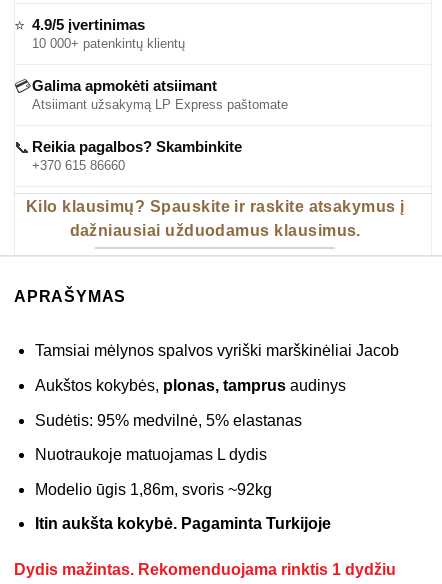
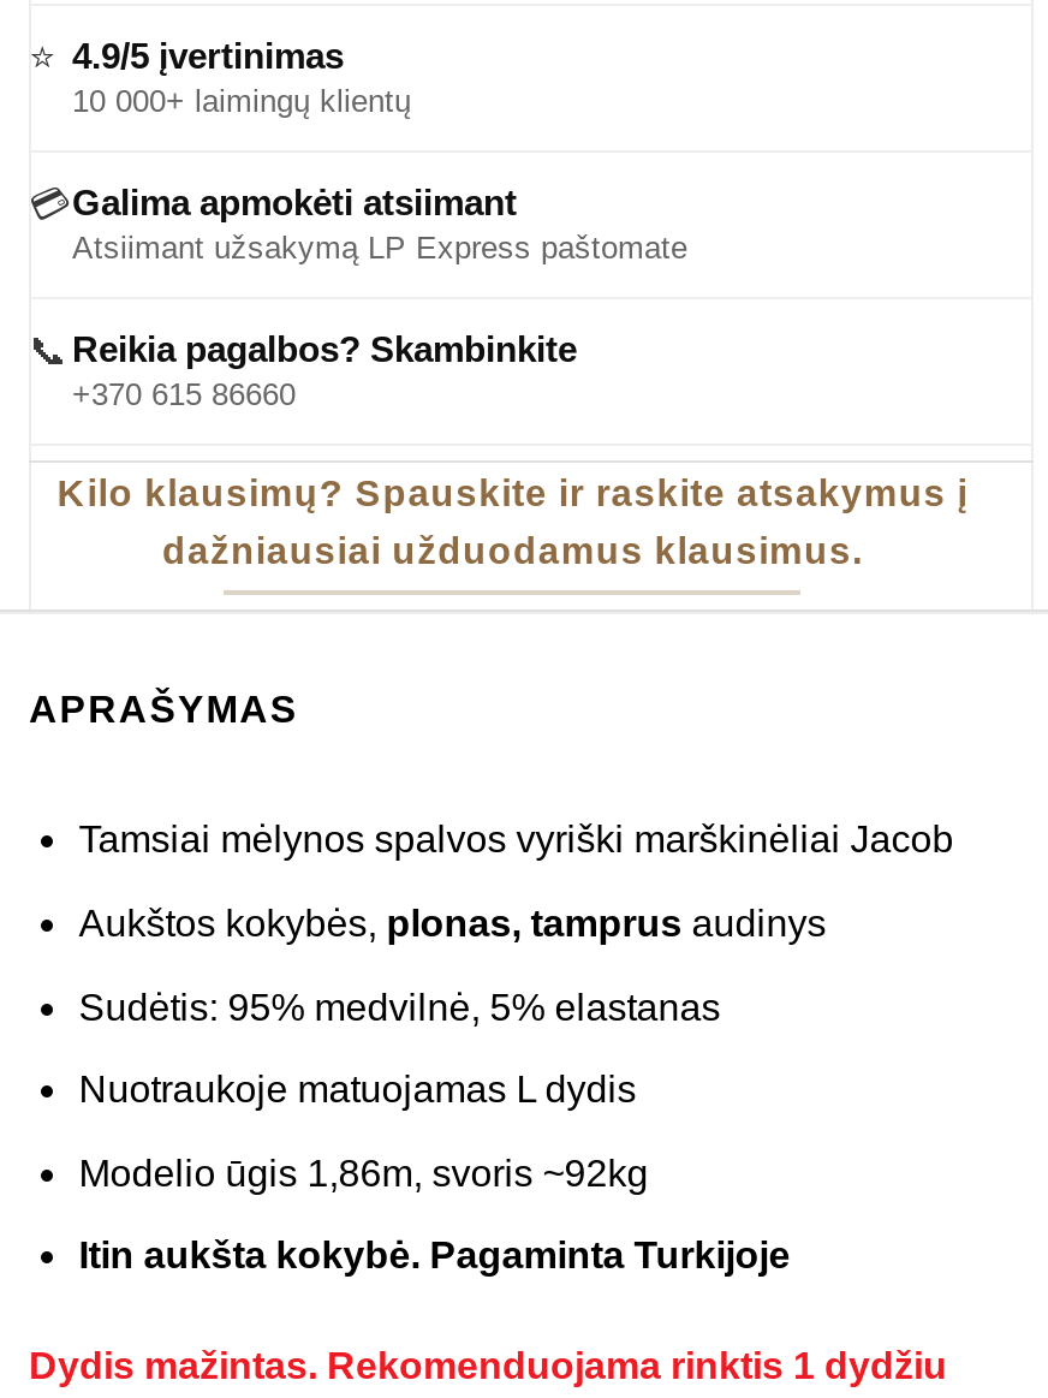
- 10 000+ patenkintų klientų
+ 10 000+ laimingų klientų
